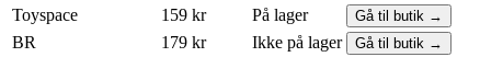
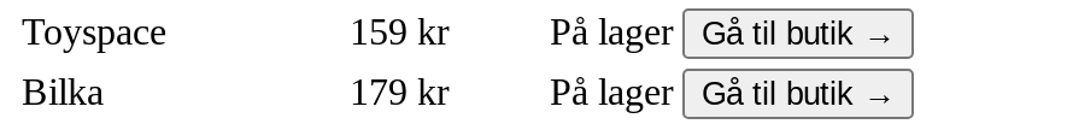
- BR
+ Bilka

- Ikke på lager
+ På lager
